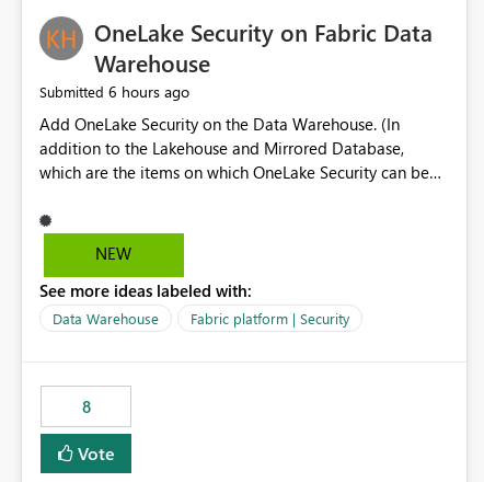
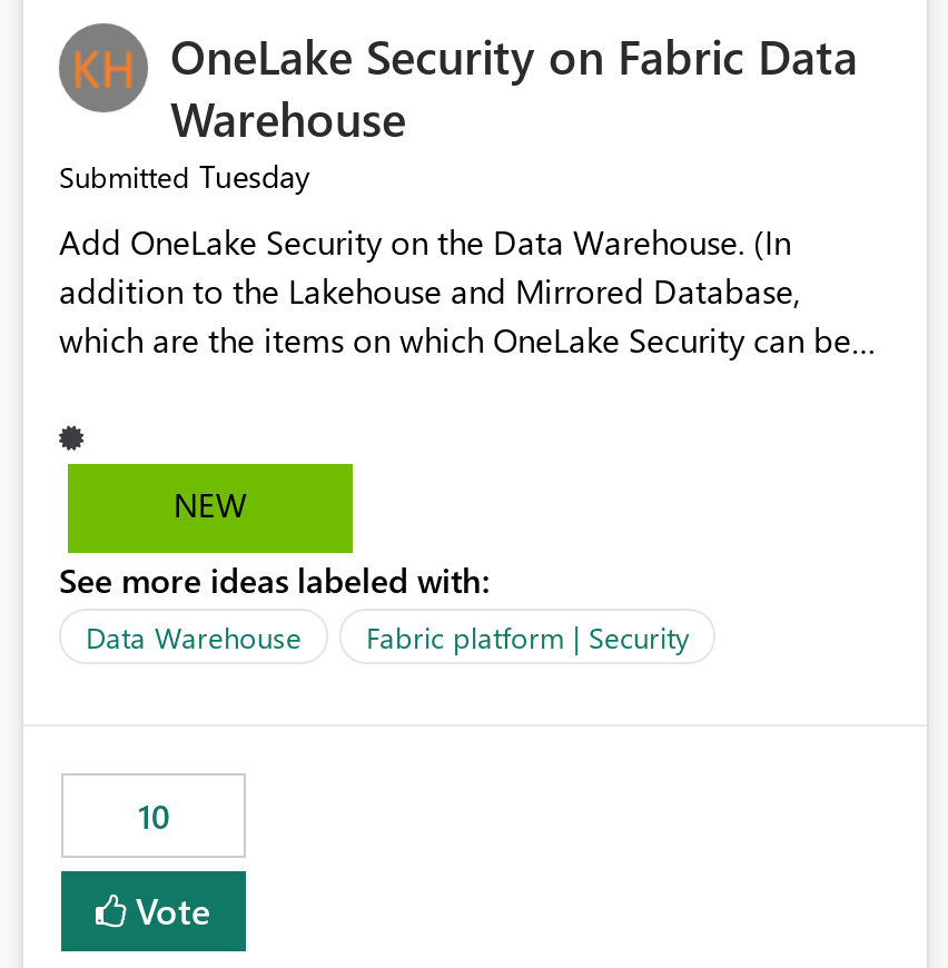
- Submitted 6 hours ago
+ Submitted Tuesday

- 8
+ 10
